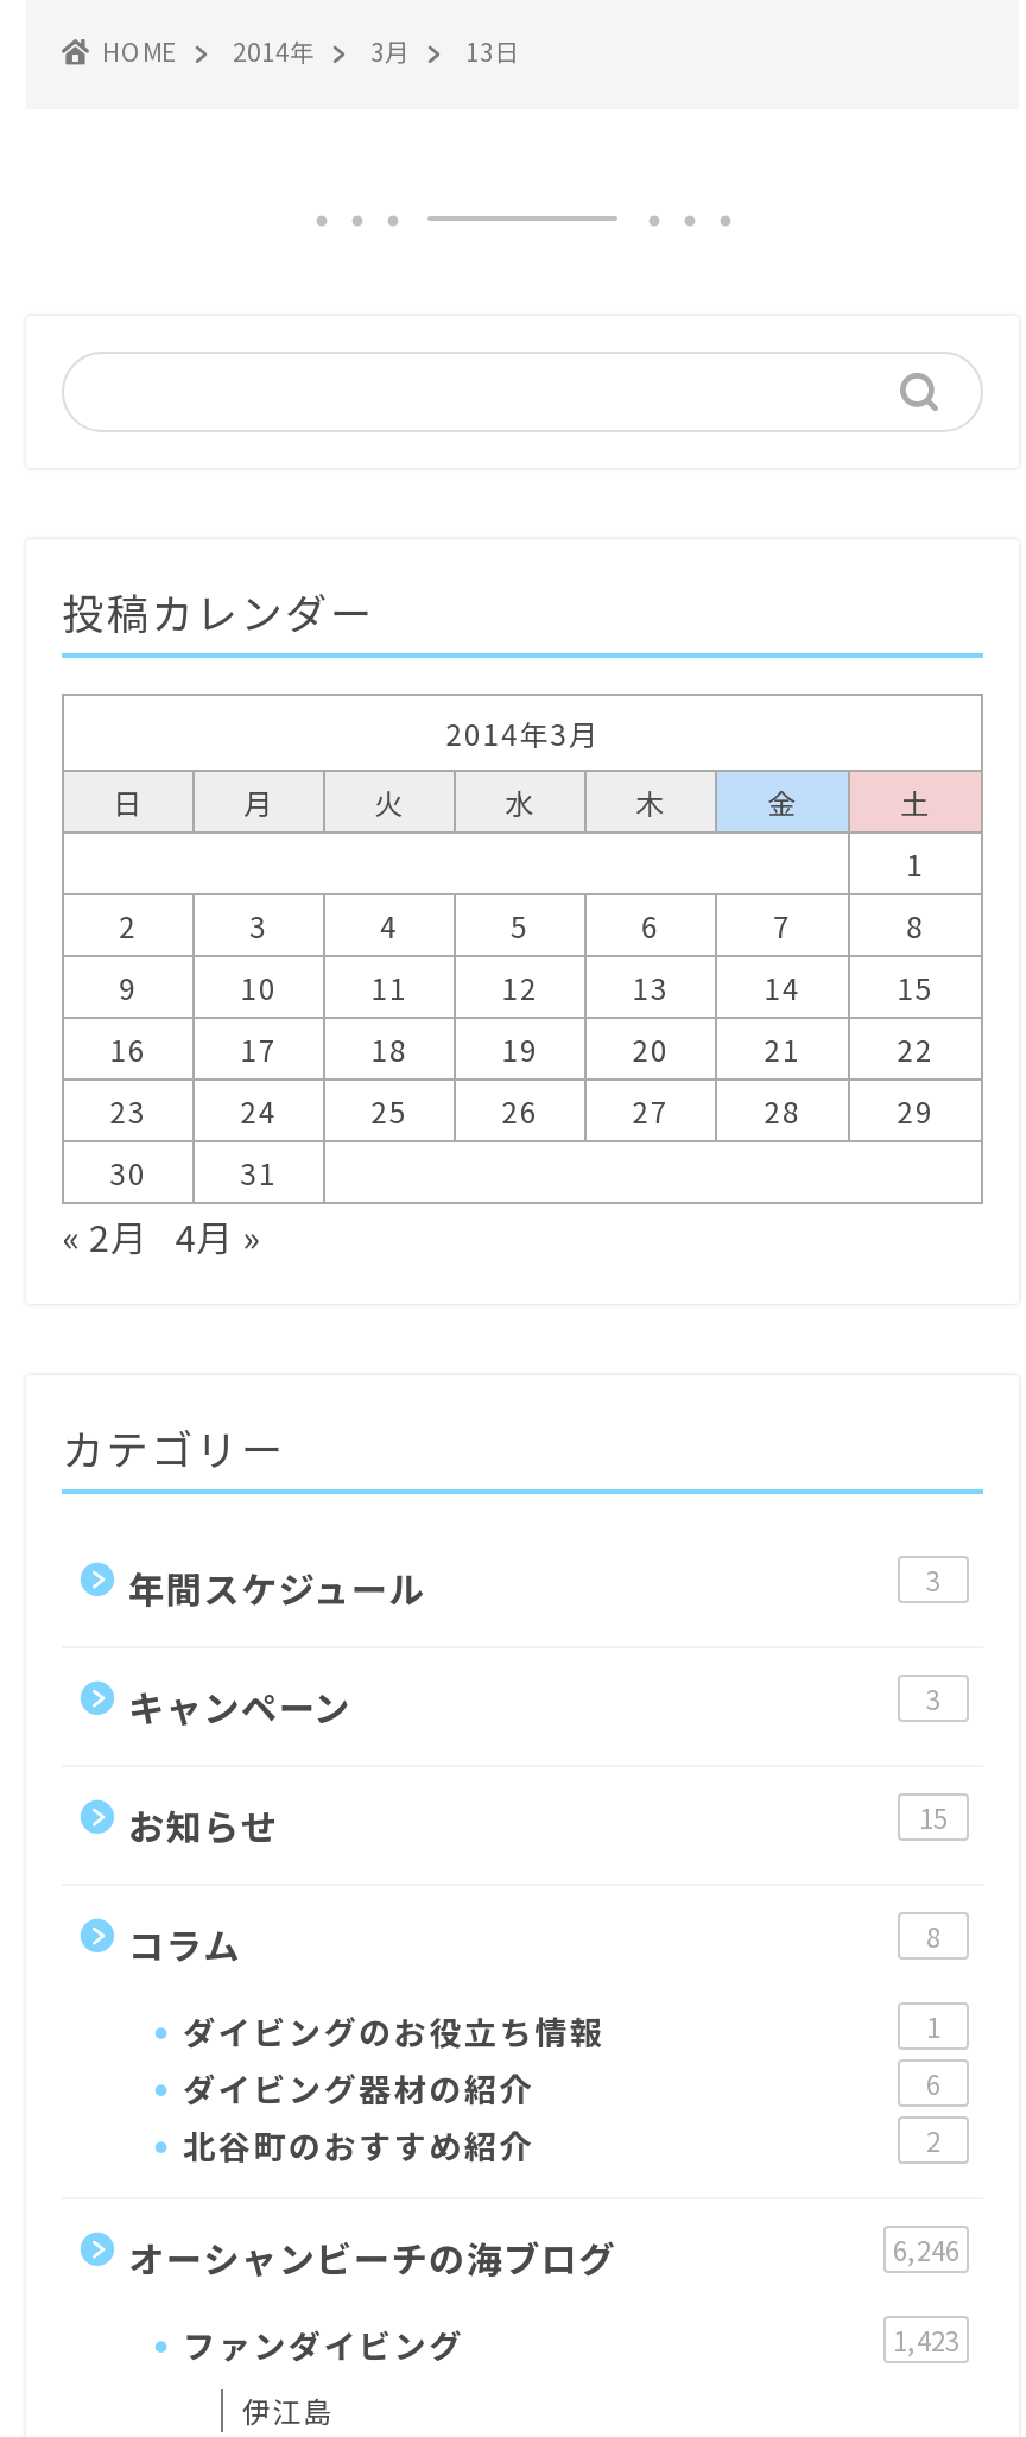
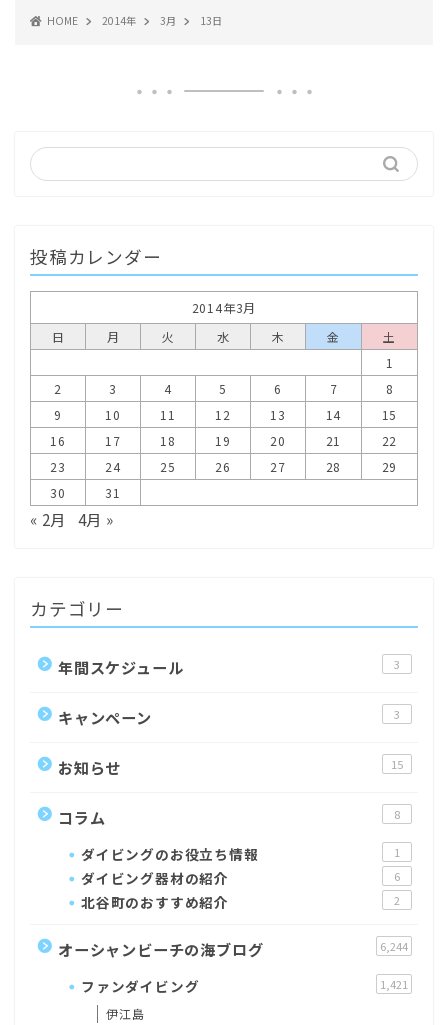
- 6,246
+ 6,244

- 1,423
+ 1,421
